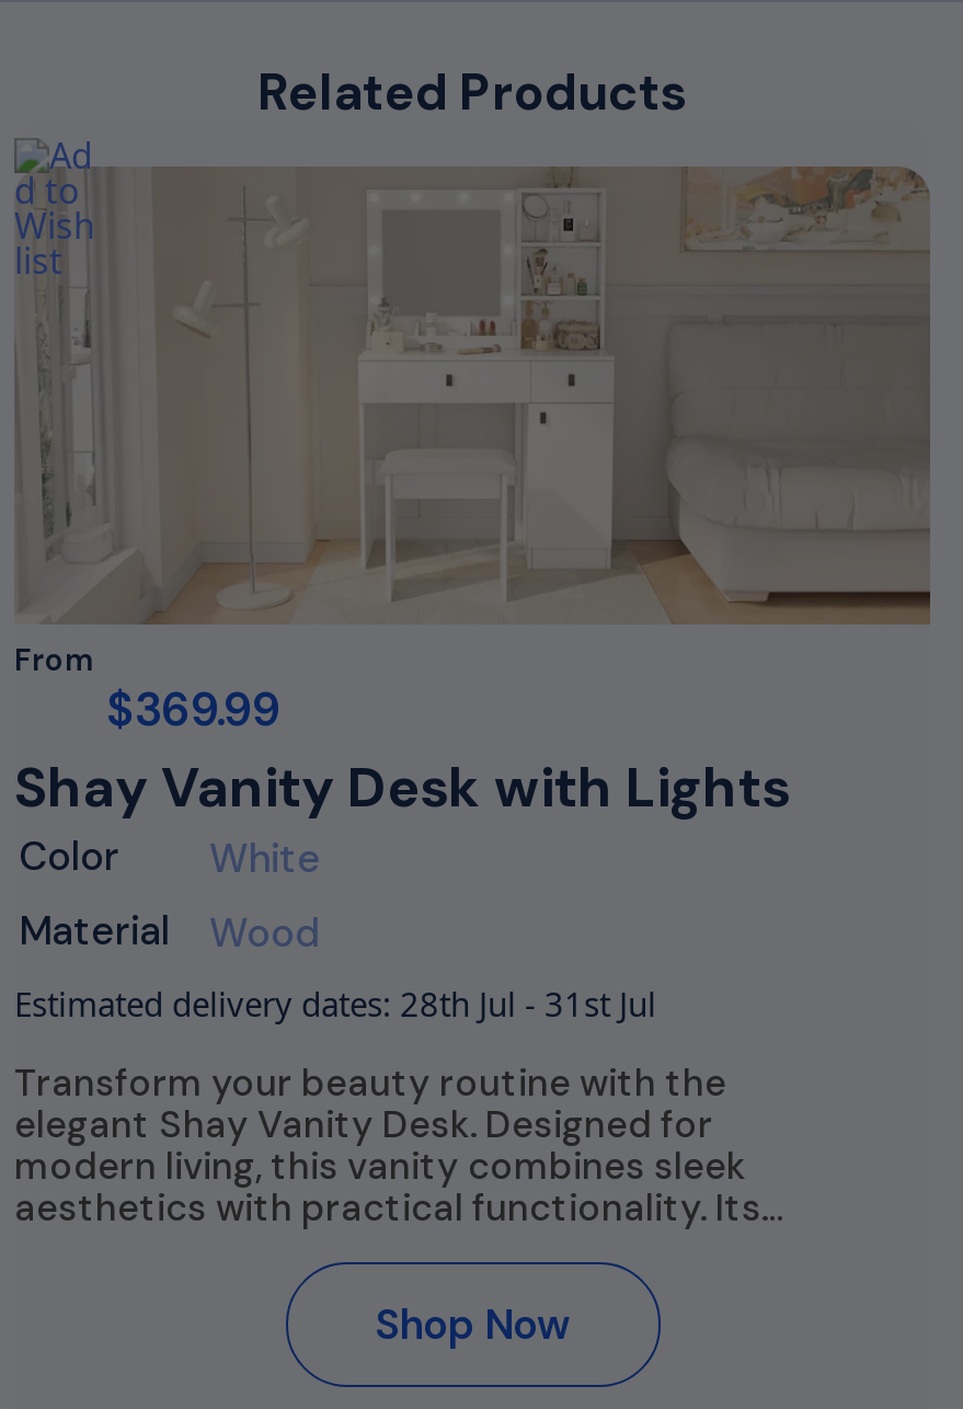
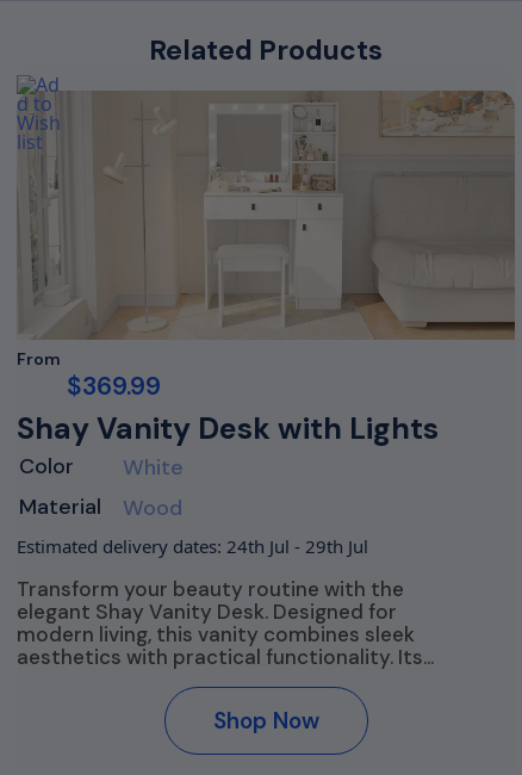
- Estimated delivery dates: 28th Jul - 31st Jul
+ Estimated delivery dates: 24th Jul - 29th Jul
